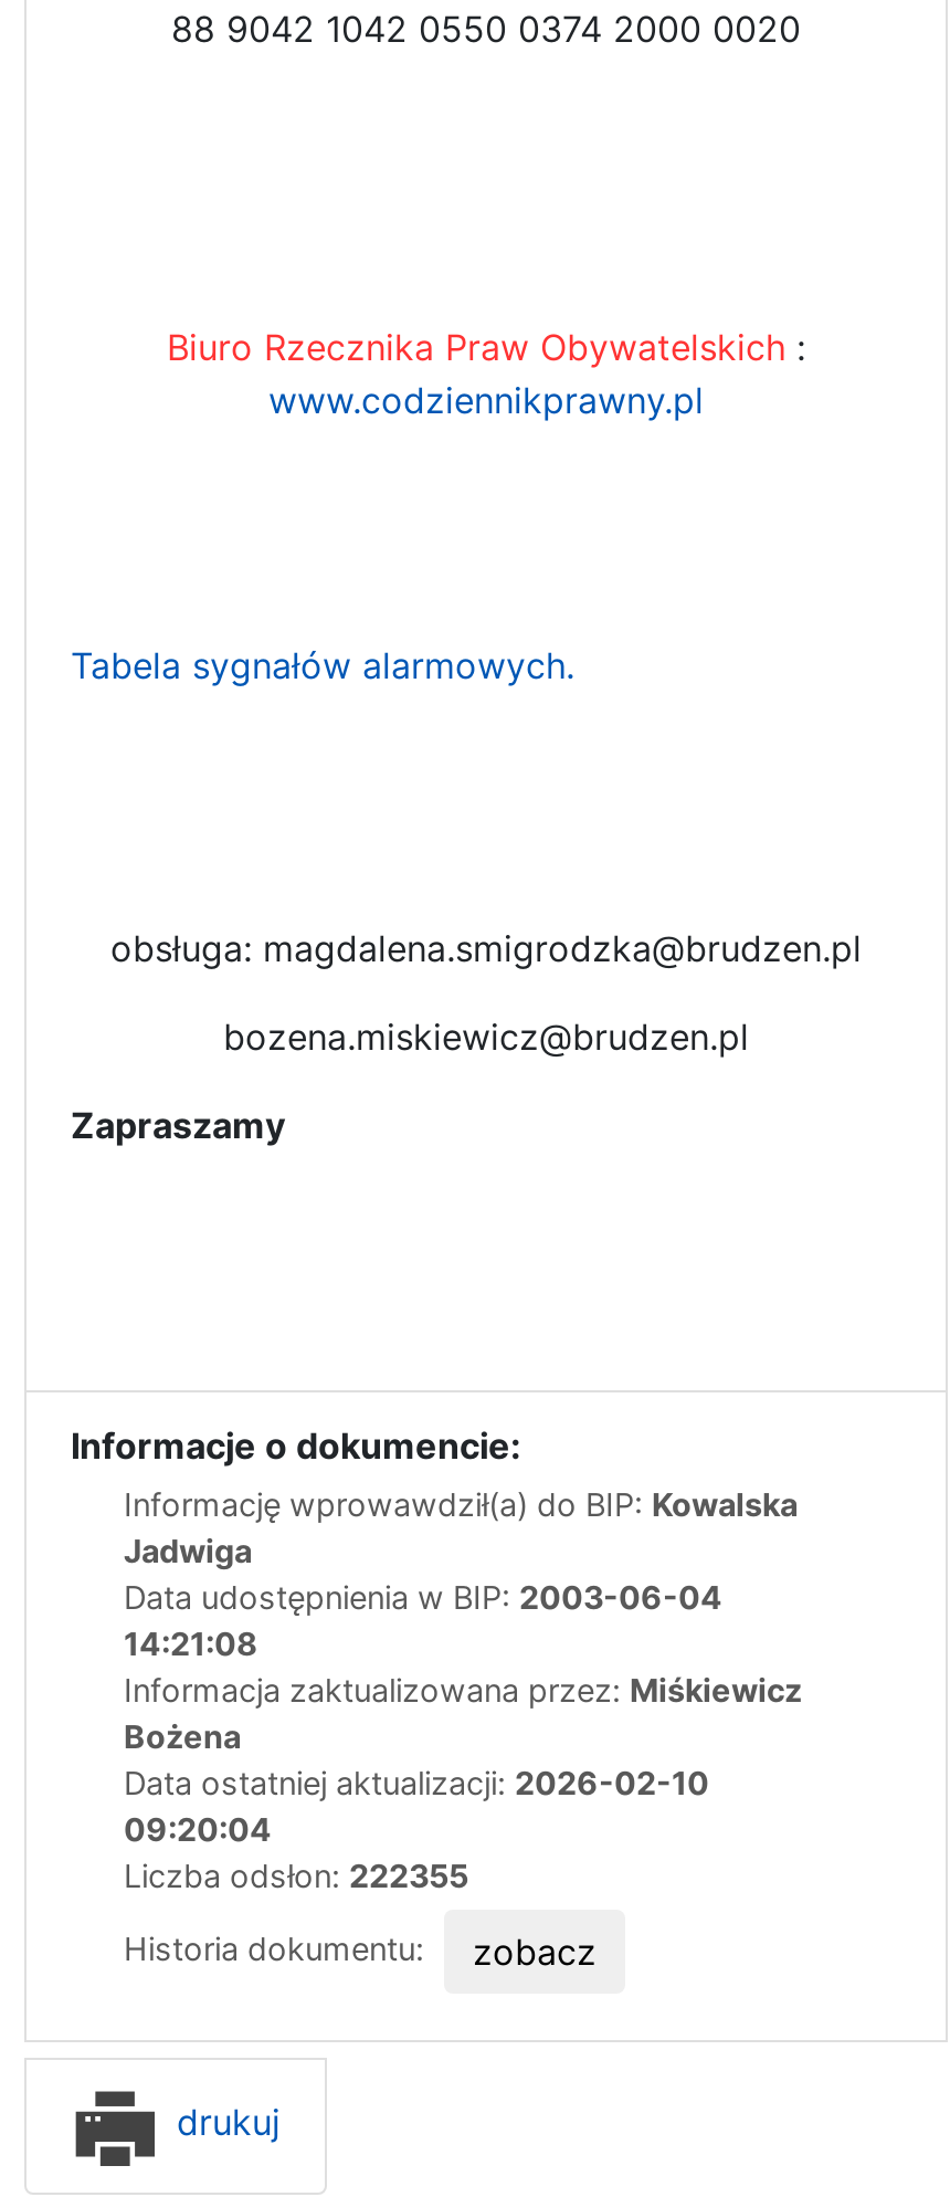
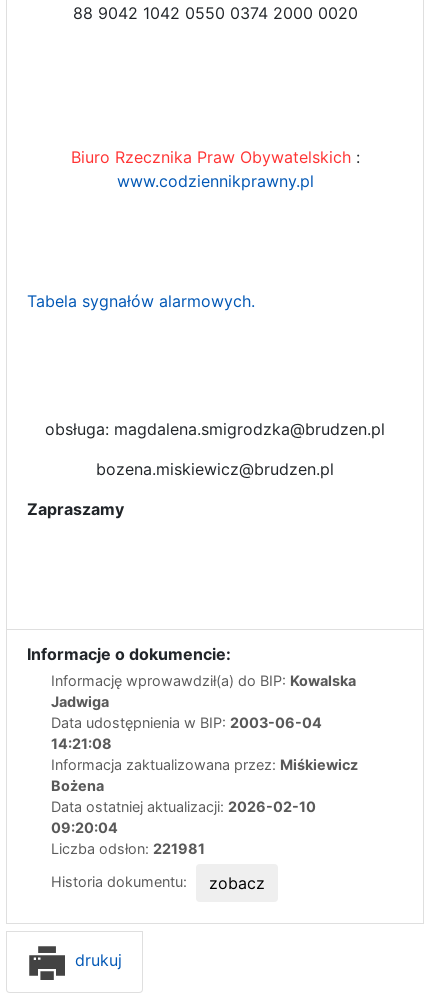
- Liczba odsłon: 222355
+ Liczba odsłon: 221981
